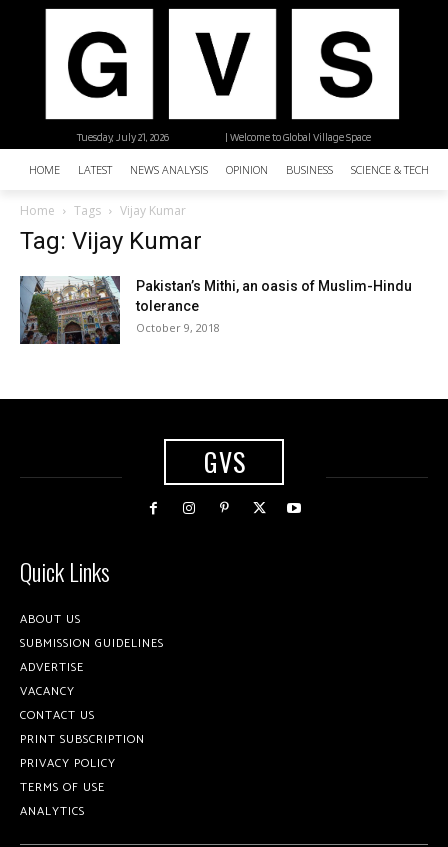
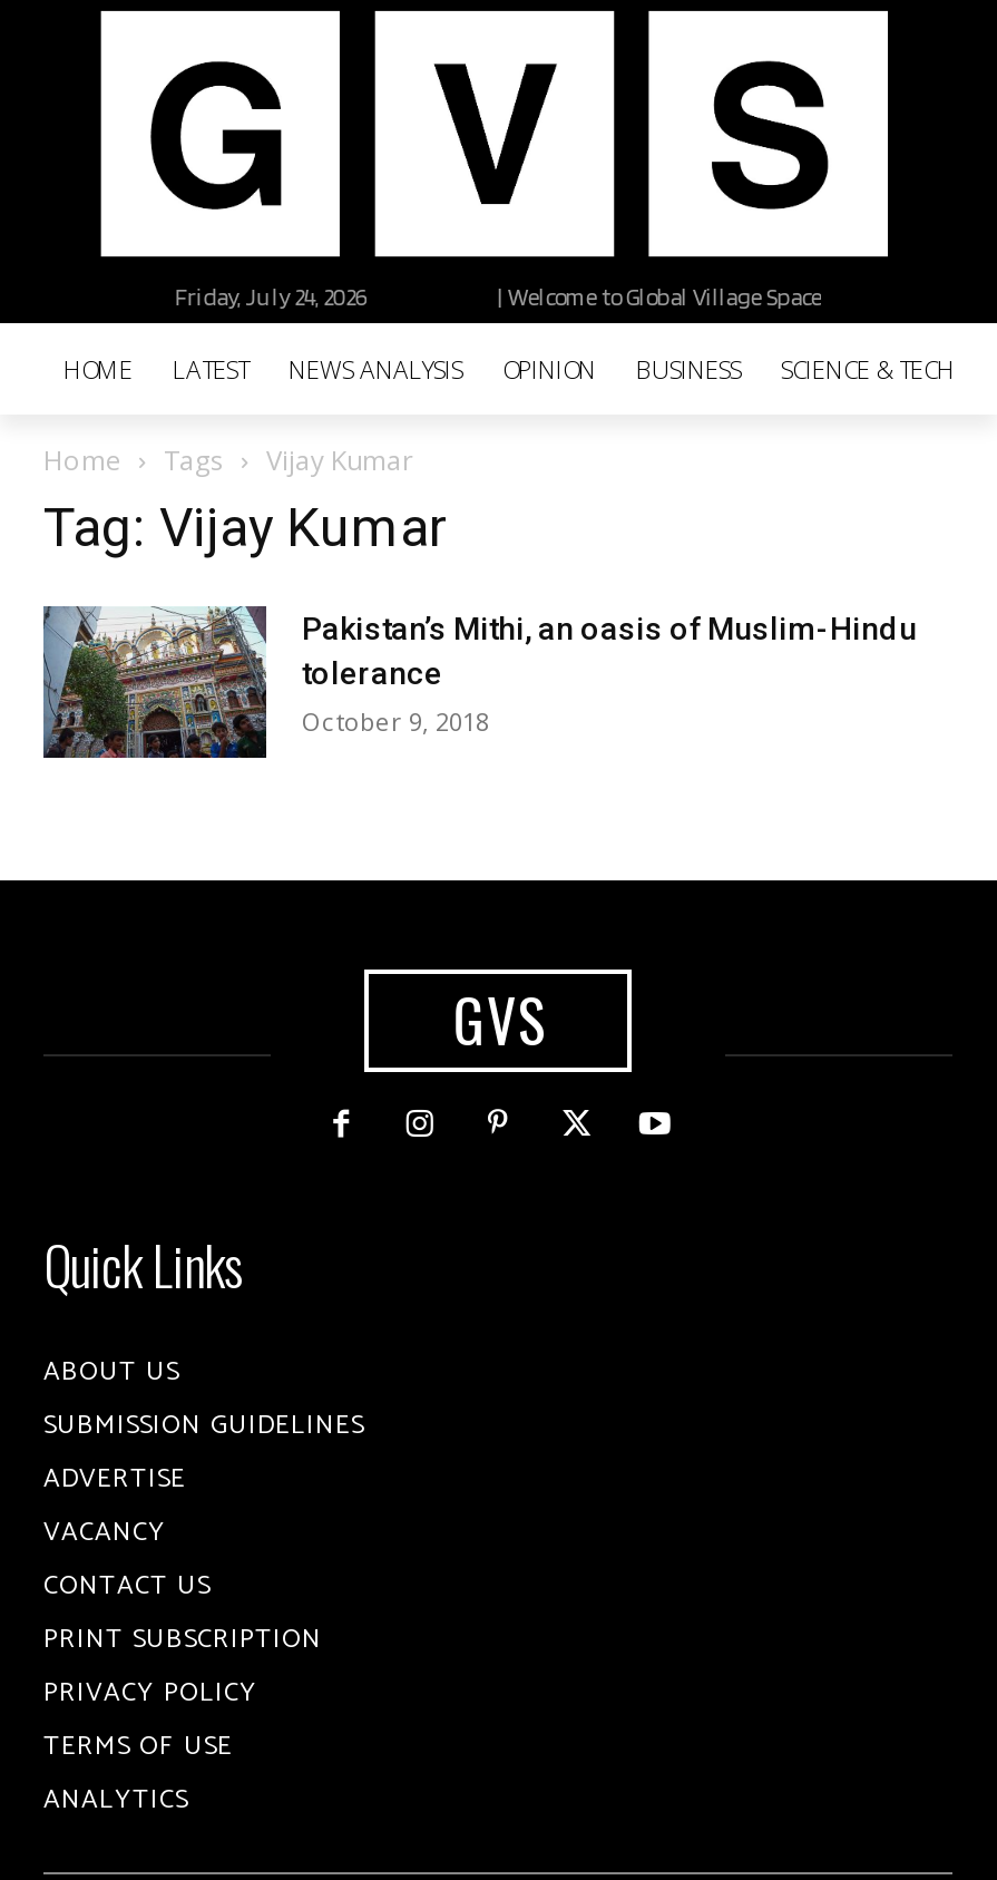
- Tuesday, July 21, 2026
+ Friday, July 24, 2026
